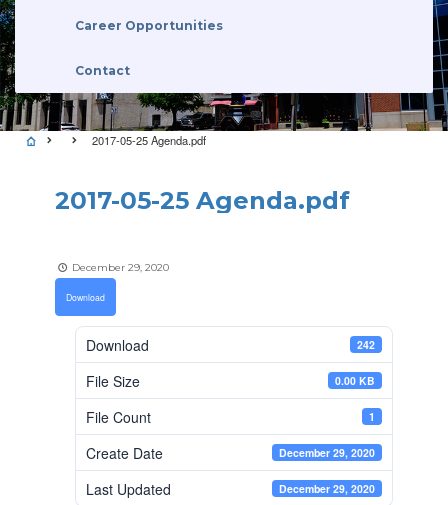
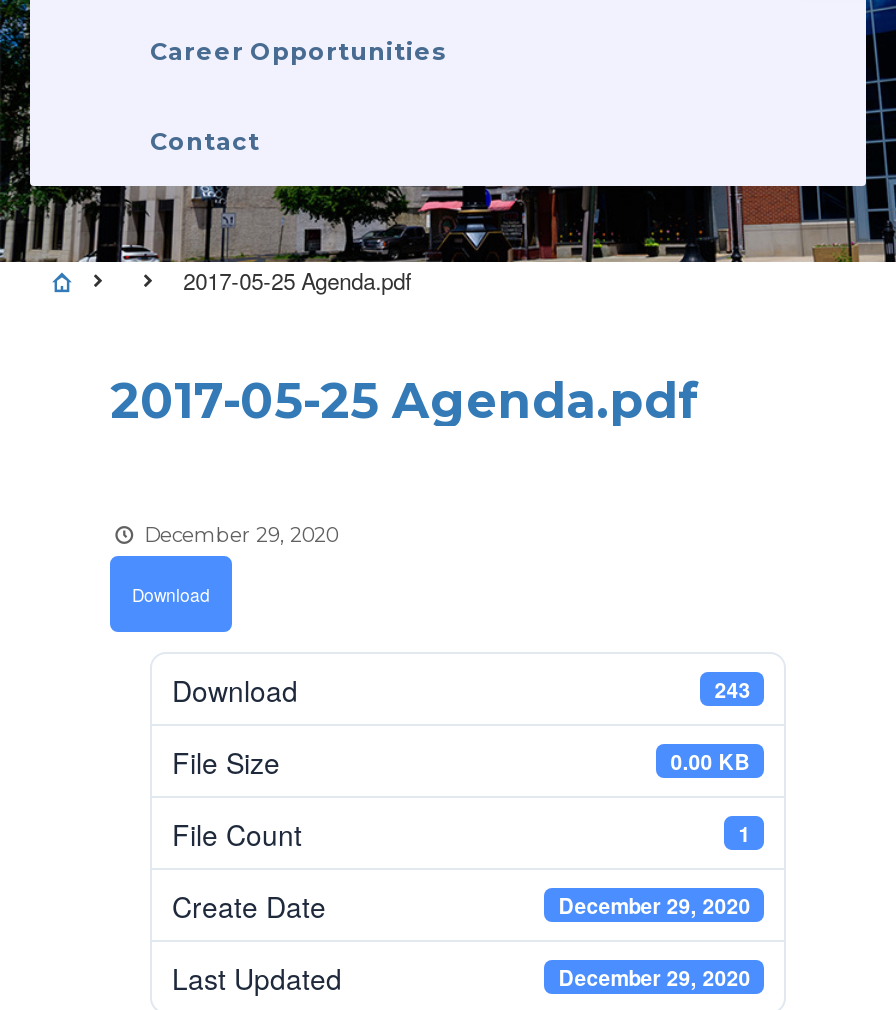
- 242
+ 243
